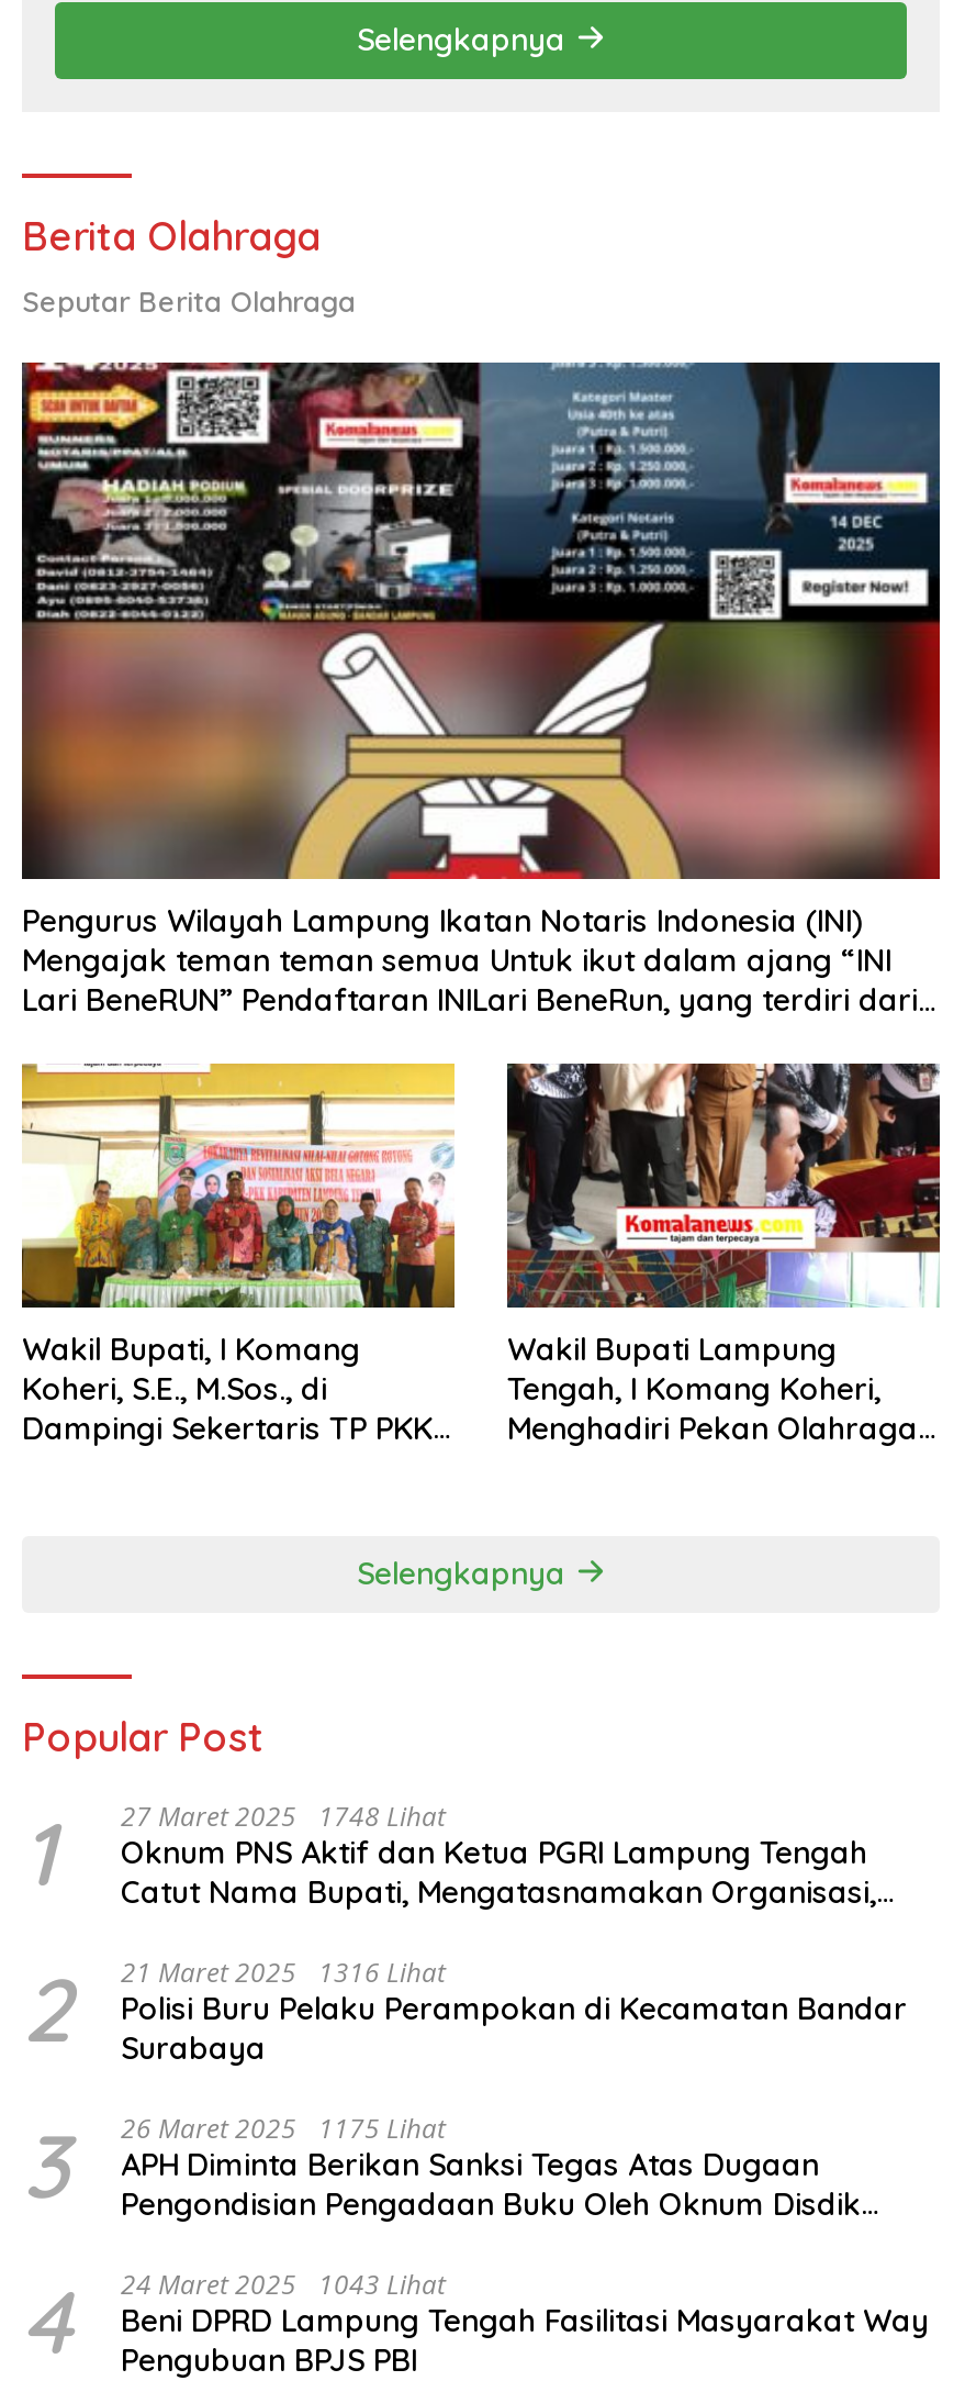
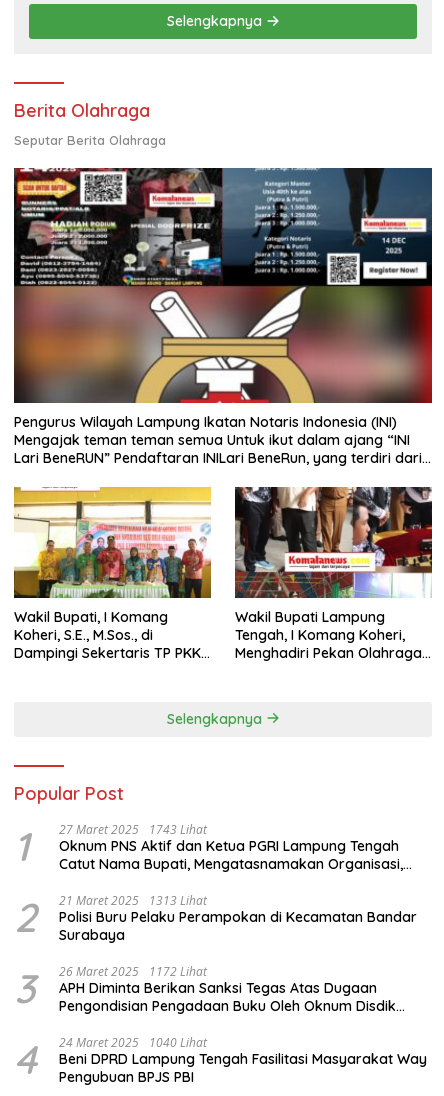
- 1 27 Maret 2025 1748 Lihat Oknum PNS Aktif dan Ketua PGRI Lampung Tengah Catut Nama Bupati, Mengatasnamakan Organisasi,
+ 1 27 Maret 2025 1743 Lihat Oknum PNS Aktif dan Ketua PGRI Lampung Tengah Catut Nama Bupati, Mengatasnamakan Organisasi,

- 2 21 Maret 2025 1316 Lihat Polisi Buru Pelaku Perampokan di Kecamatan Bandar Surabaya
+ 2 21 Maret 2025 1313 Lihat Polisi Buru Pelaku Perampokan di Kecamatan Bandar Surabaya

- 3 26 Maret 2025 1175 Lihat APH Diminta Berikan Sanksi Tegas Atas Dugaan Pengondisian Pengadaan Buku Oleh Oknum Disdik
+ 3 26 Maret 2025 1172 Lihat APH Diminta Berikan Sanksi Tegas Atas Dugaan Pengondisian Pengadaan Buku Oleh Oknum Disdik

- 4 24 Maret 2025 1043 Lihat Beni DPRD Lampung Tengah Fasilitasi Masyarakat Way Pengubuan BPJS PBI
+ 4 24 Maret 2025 1040 Lihat Beni DPRD Lampung Tengah Fasilitasi Masyarakat Way Pengubuan BPJS PBI
